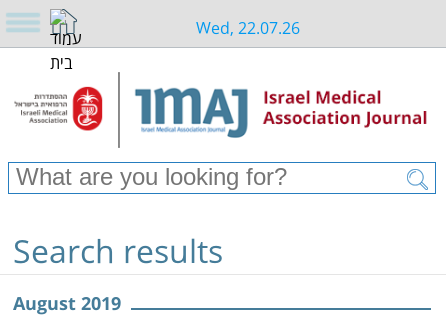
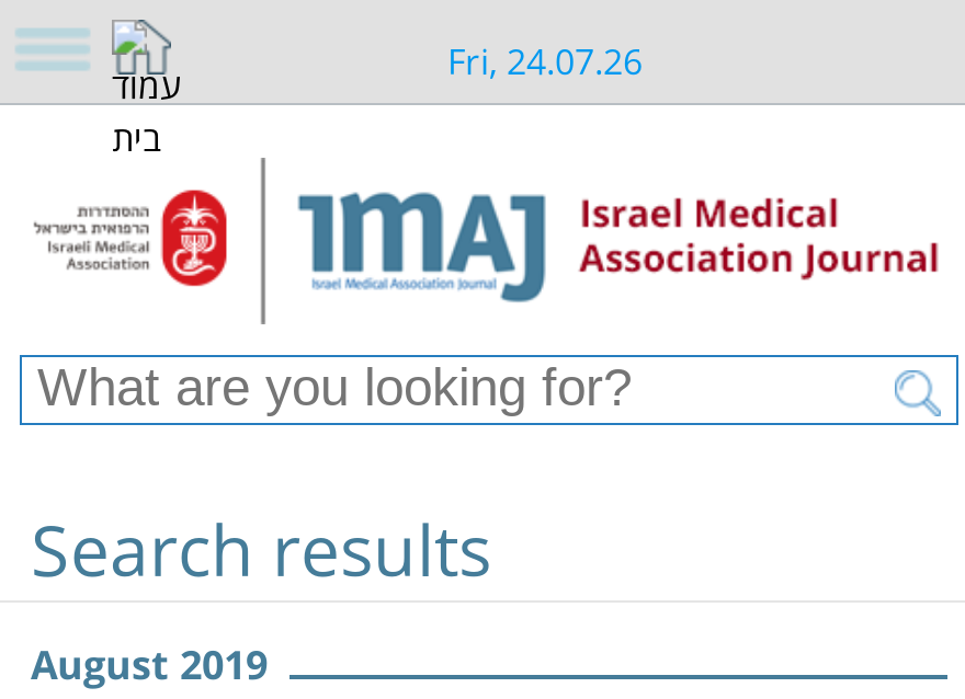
- Wed, 22.07.26
+ Fri, 24.07.26
